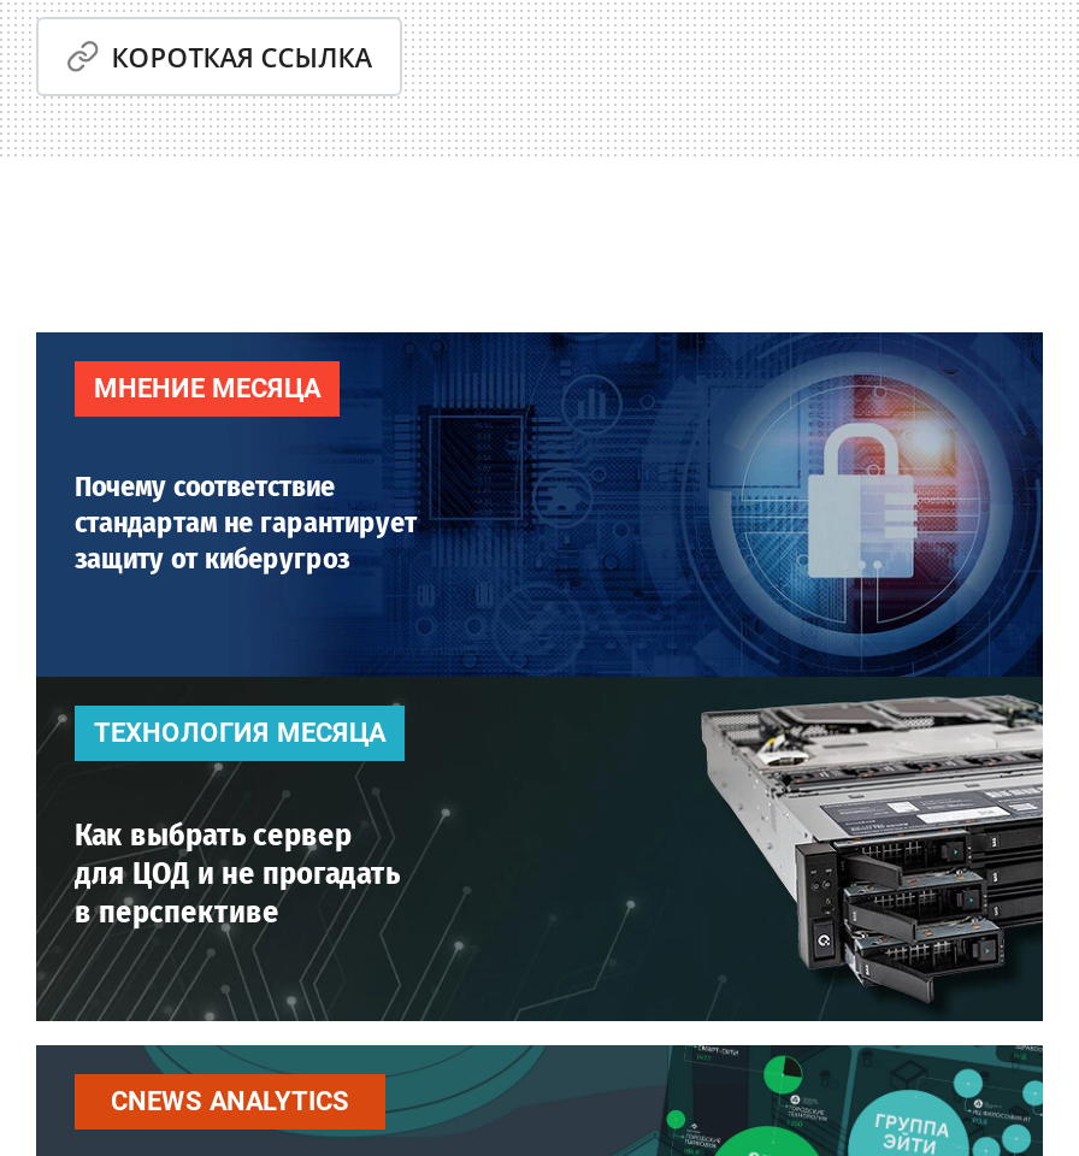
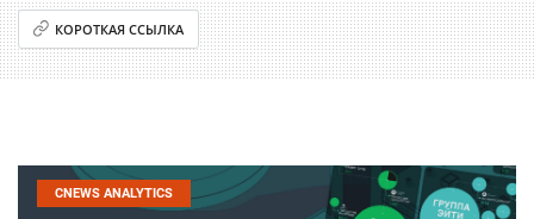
- [image]
- МНЕНИЕ МЕСЯЦА
- Почему соответствие
- стандартам не гарантирует
- защиту от киберугроз

- ТЕХНОЛОГИЯ МЕСЯЦА
- Как выбрать сервер
- для ЦОД и не прогадать
- в перспективе
